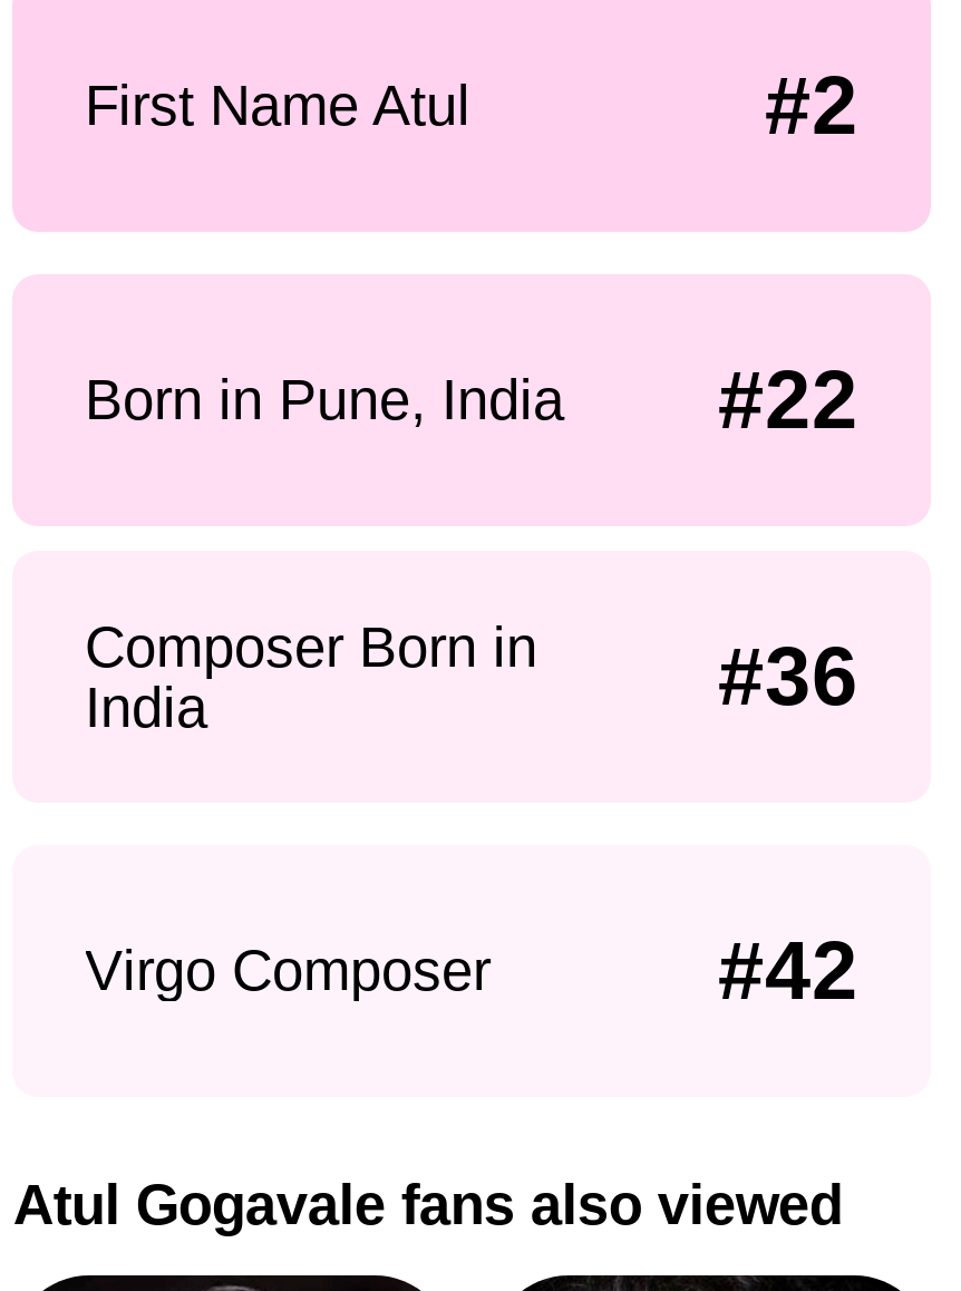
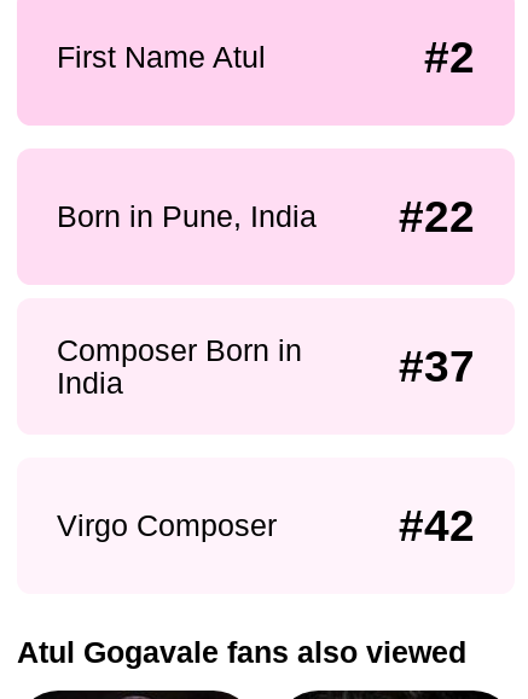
- #36
+ #37
